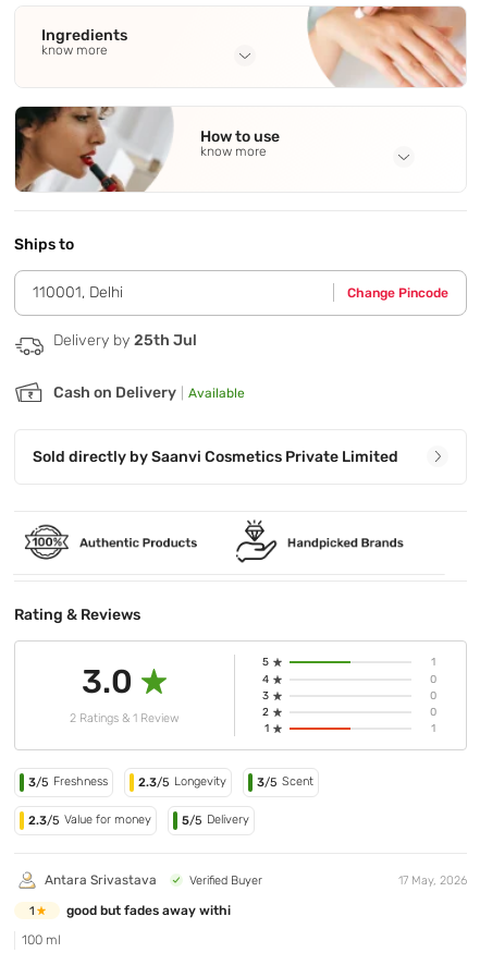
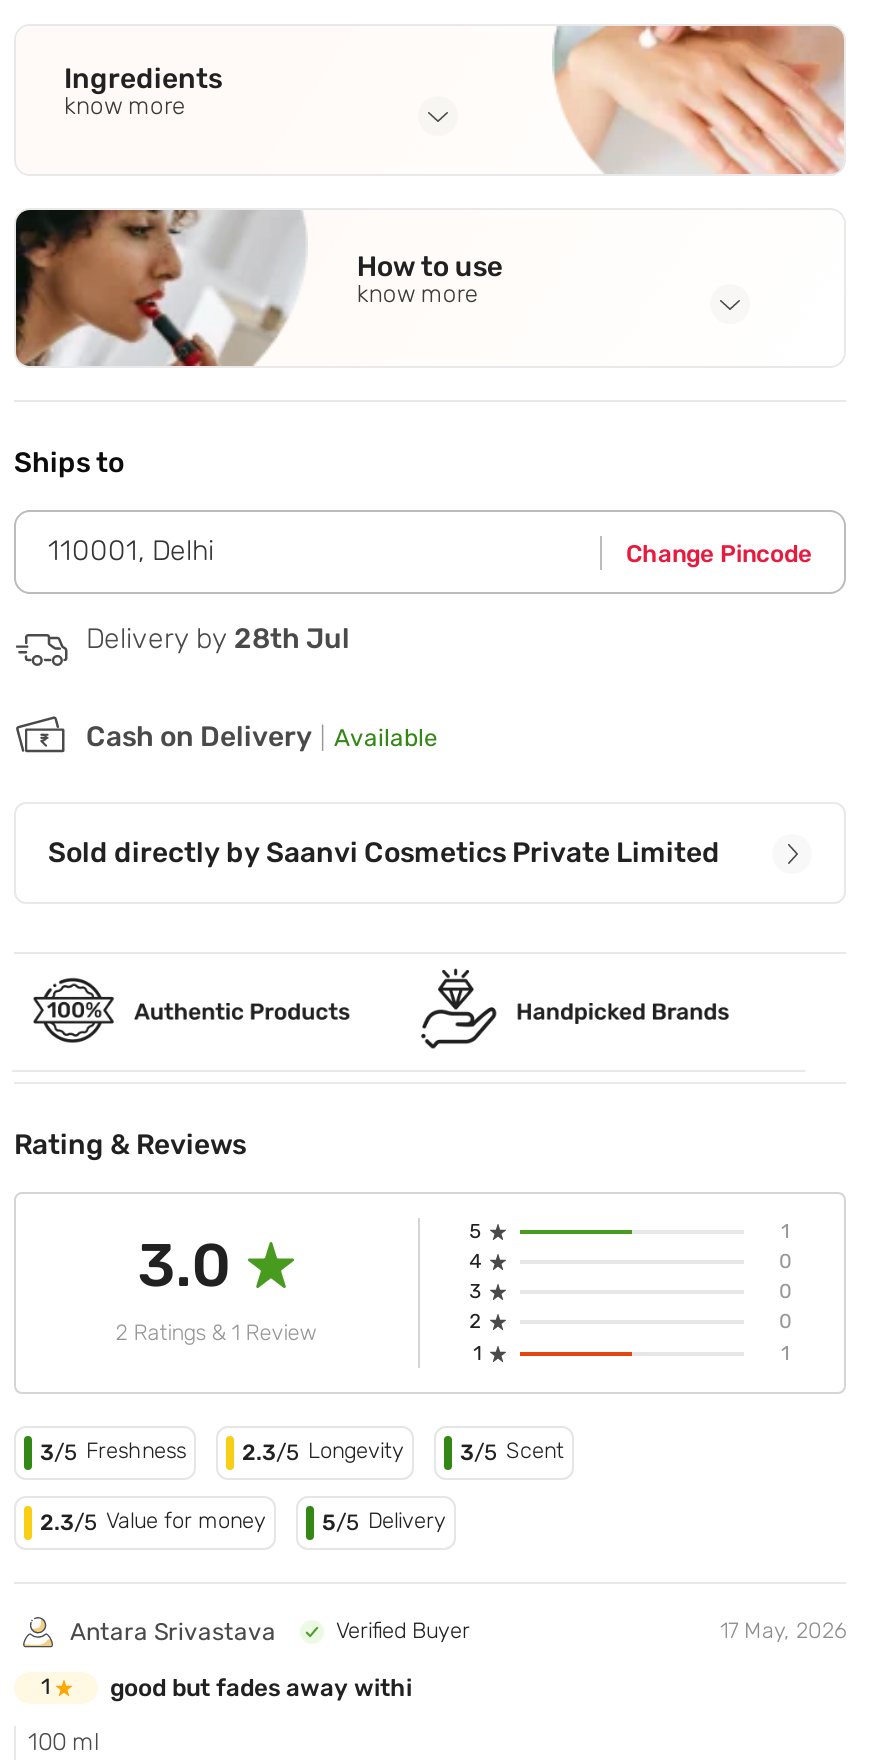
- Delivery by 25th Jul
+ Delivery by 28th Jul
